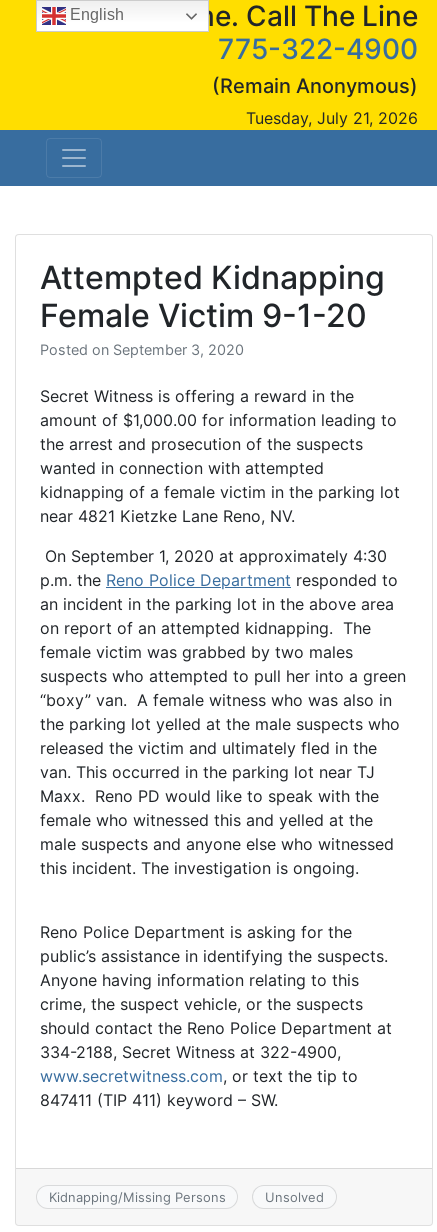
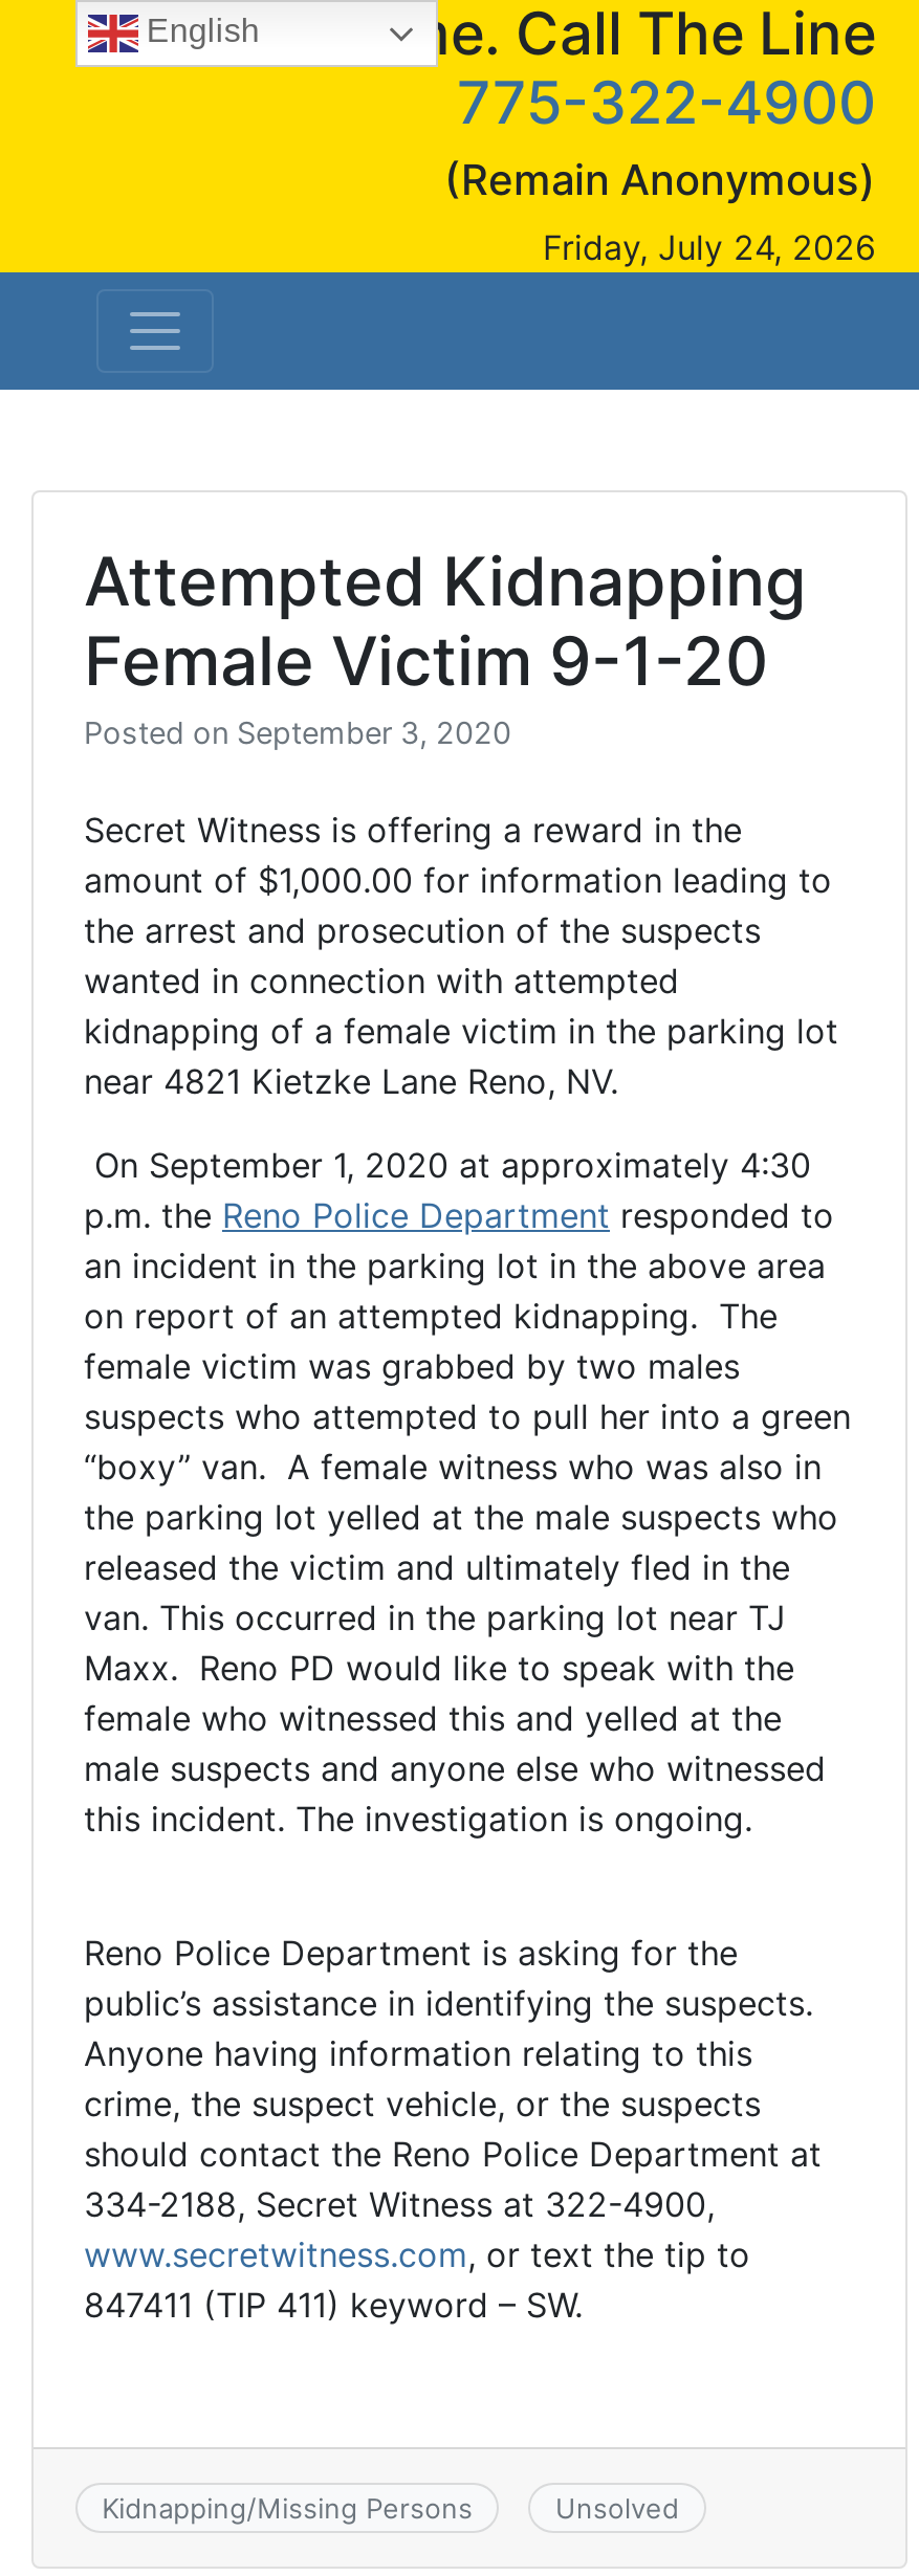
- Tuesday, July 21, 2026
+ Friday, July 24, 2026
